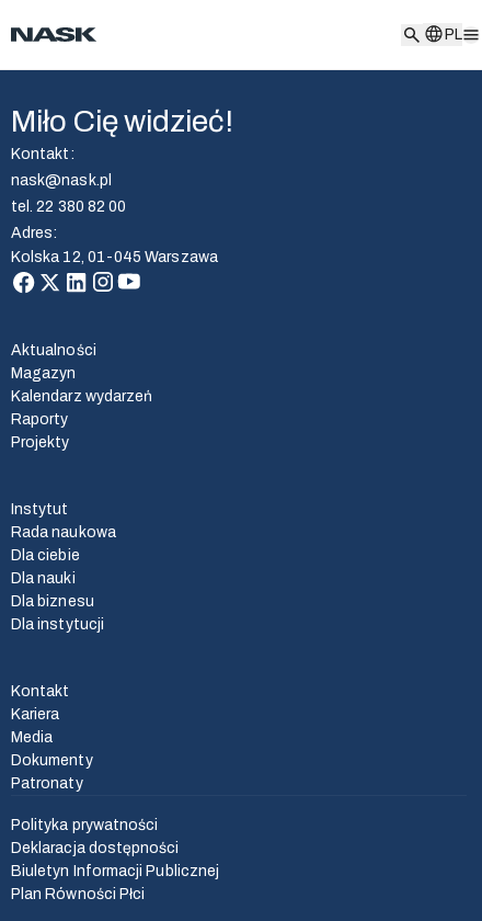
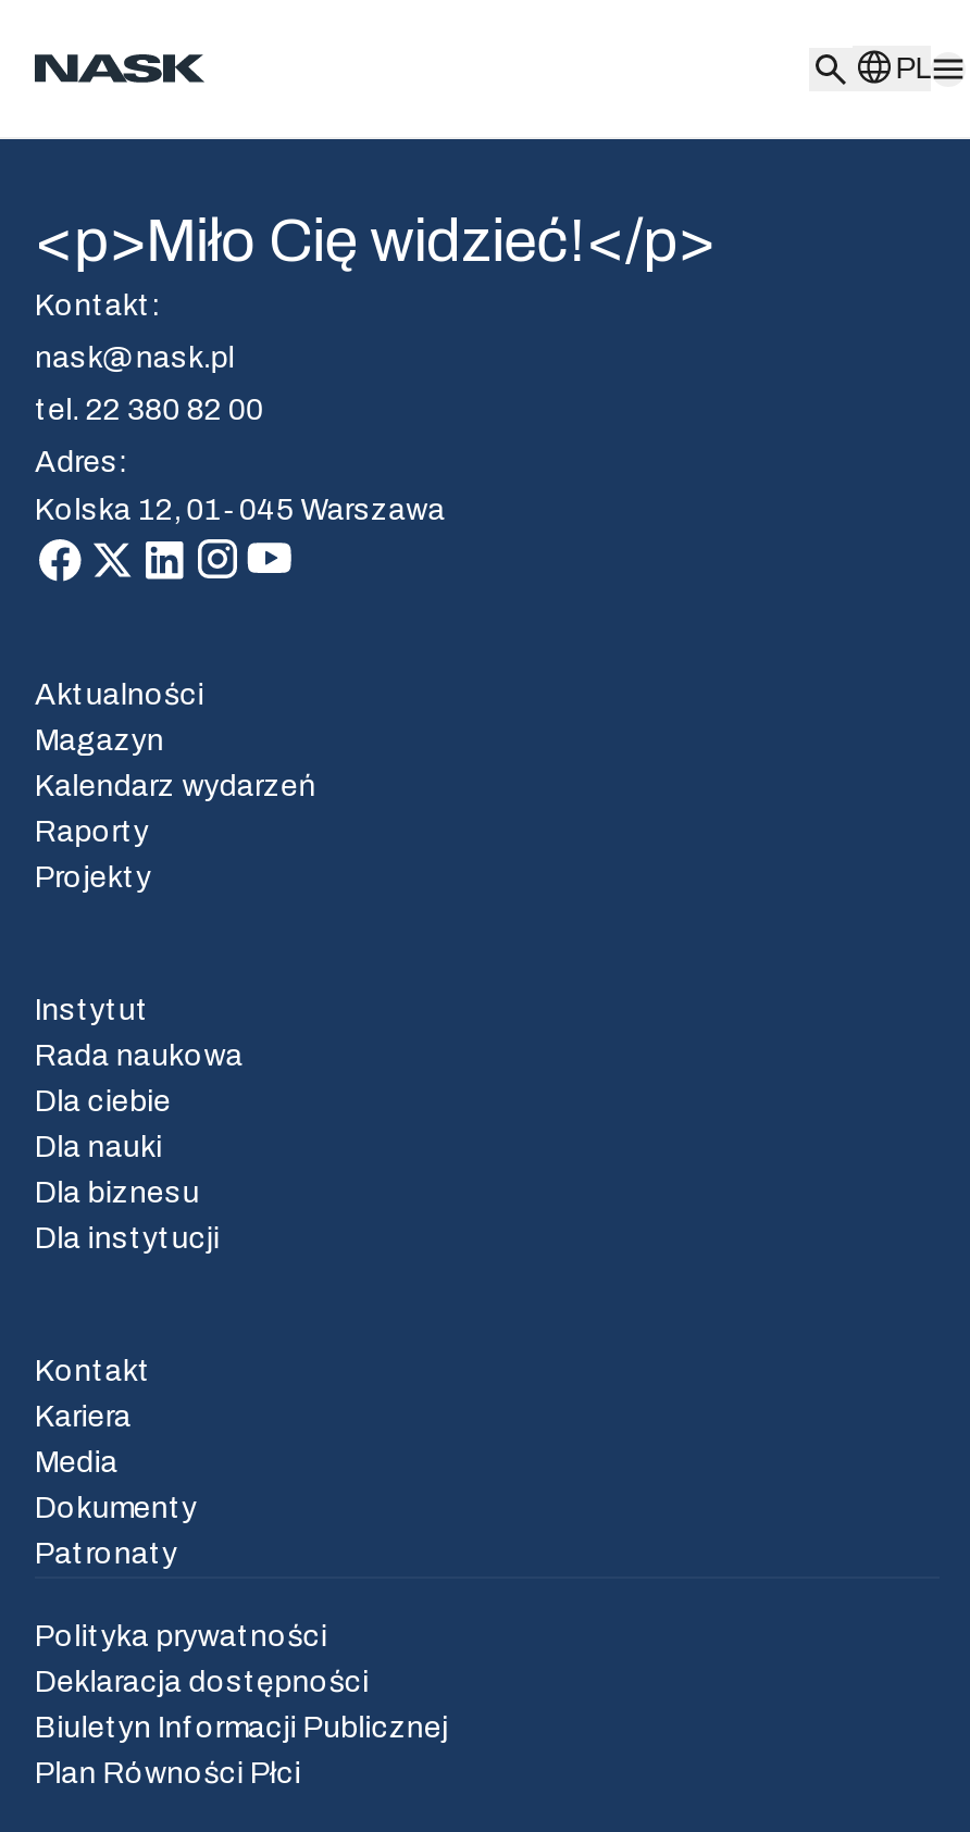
- Miło Cię widzieć!
+ <p>Miło Cię widzieć!</p>
